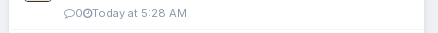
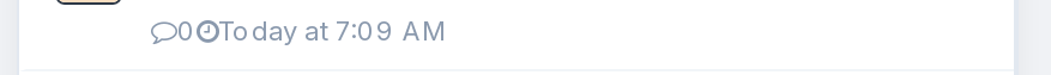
- 0 Today at 5:28 AM
+ 0 Today at 7:09 AM
